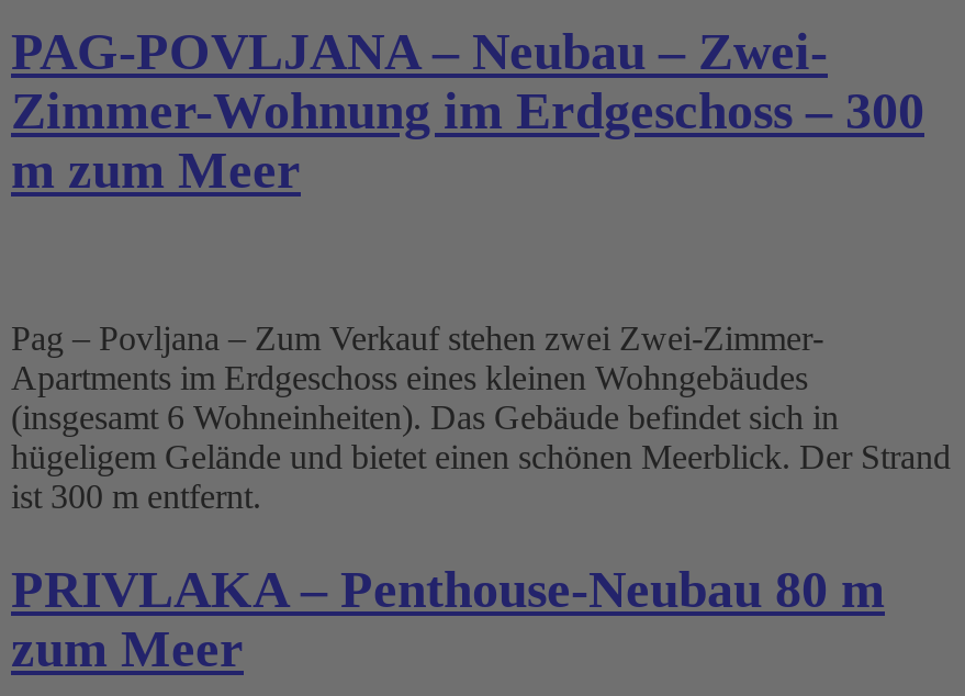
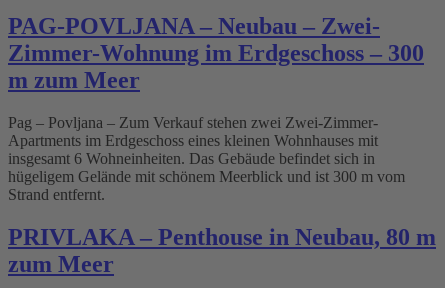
- Apartments im Erdgeschoss eines kleinen Wohngebäudes
- (insgesamt 6 Wohneinheiten). Das Gebäude befindet sich in
- hügeligem Gelände und bietet einen schönen Meerblick. Der Strand
- ist 300 m entfernt.
+ Apartments im Erdgeschoss eines kleinen Wohnhauses mit
+ insgesamt 6 Wohneinheiten. Das Gebäude befindet sich in
+ hügeligem Gelände mit schönem Meerblick und ist 300 m vom
+ Strand entfernt.

- PRIVLAKA – Penthouse-Neubau 80 m
+ PRIVLAKA – Penthouse in Neubau, 80 m
